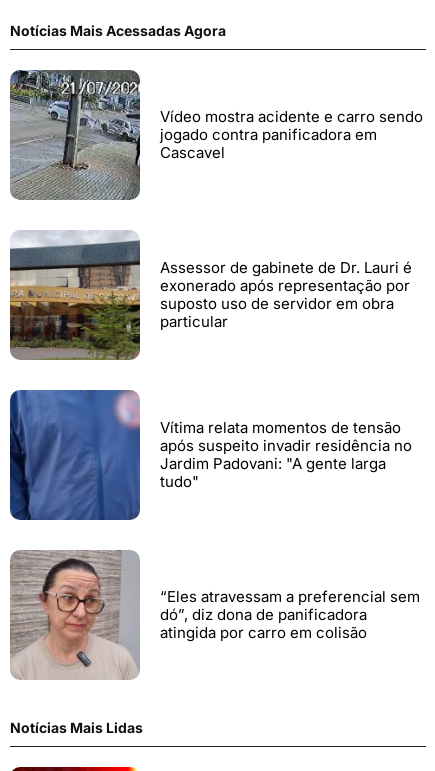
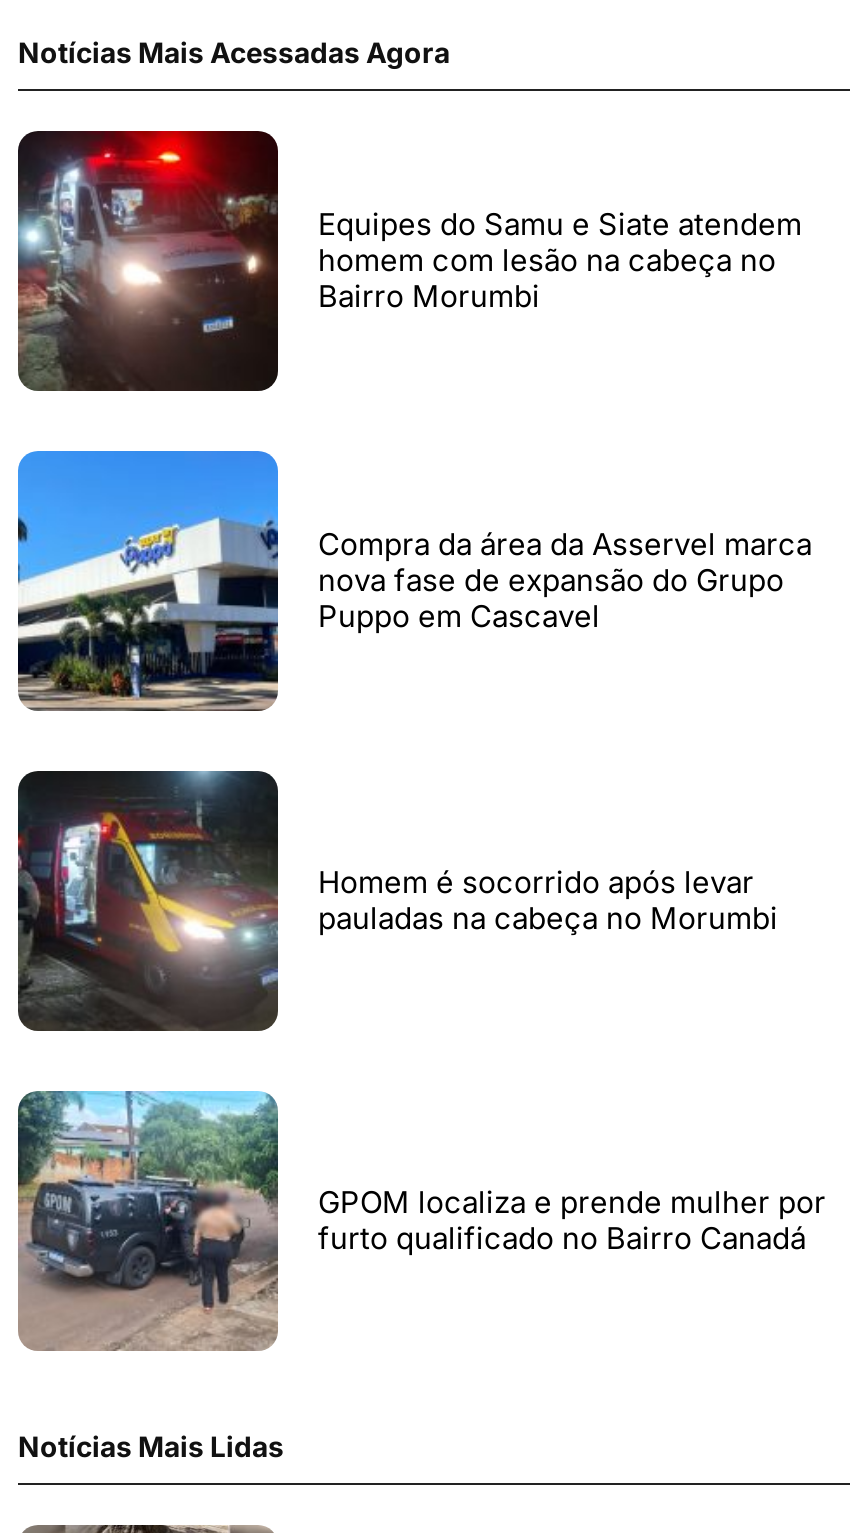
- [image]
- Vídeo mostra acidente e carro sendo
- jogado contra panificadora em
- Cascavel
+ [image]
+ Equipes do Samu e Siate atendem
+ homem com lesão na cabeça no
+ Bairro Morumbi

- [image]
- Assessor de gabinete de Dr. Lauri é
- exonerado após representação por
- suposto uso de servidor em obra
- particular
+ [image]
+ Compra da área da Asservel marca
+ nova fase de expansão do Grupo
+ Puppo em Cascavel

- [image]
- Vítima relata momentos de tensão
- após suspeito invadir residência no
- Jardim Padovani: "A gente larga
- tudo"
+ [image]
+ Homem é socorrido após levar
+ pauladas na cabeça no Morumbi

- [image]
- “Eles atravessam a preferencial sem
- dó”, diz dona de panificadora
- atingida por carro em colisão
+ [image]
+ GPOM localiza e prende mulher por
+ furto qualificado no Bairro Canadá
